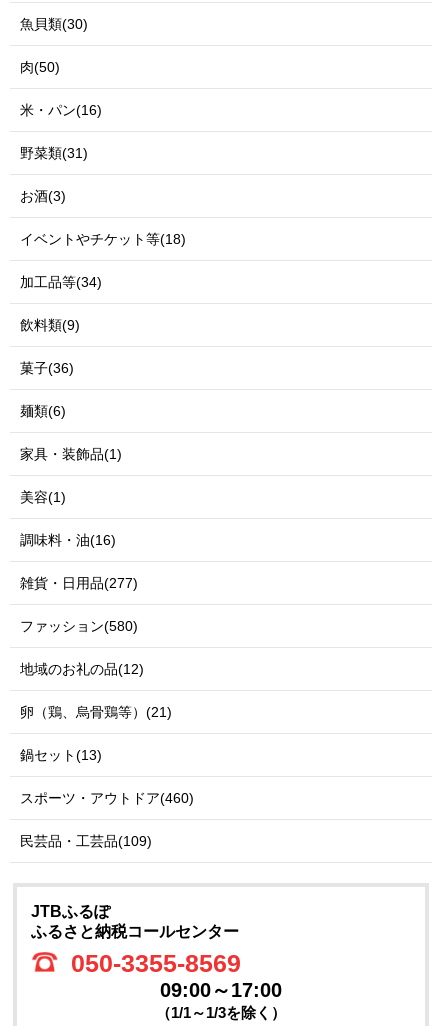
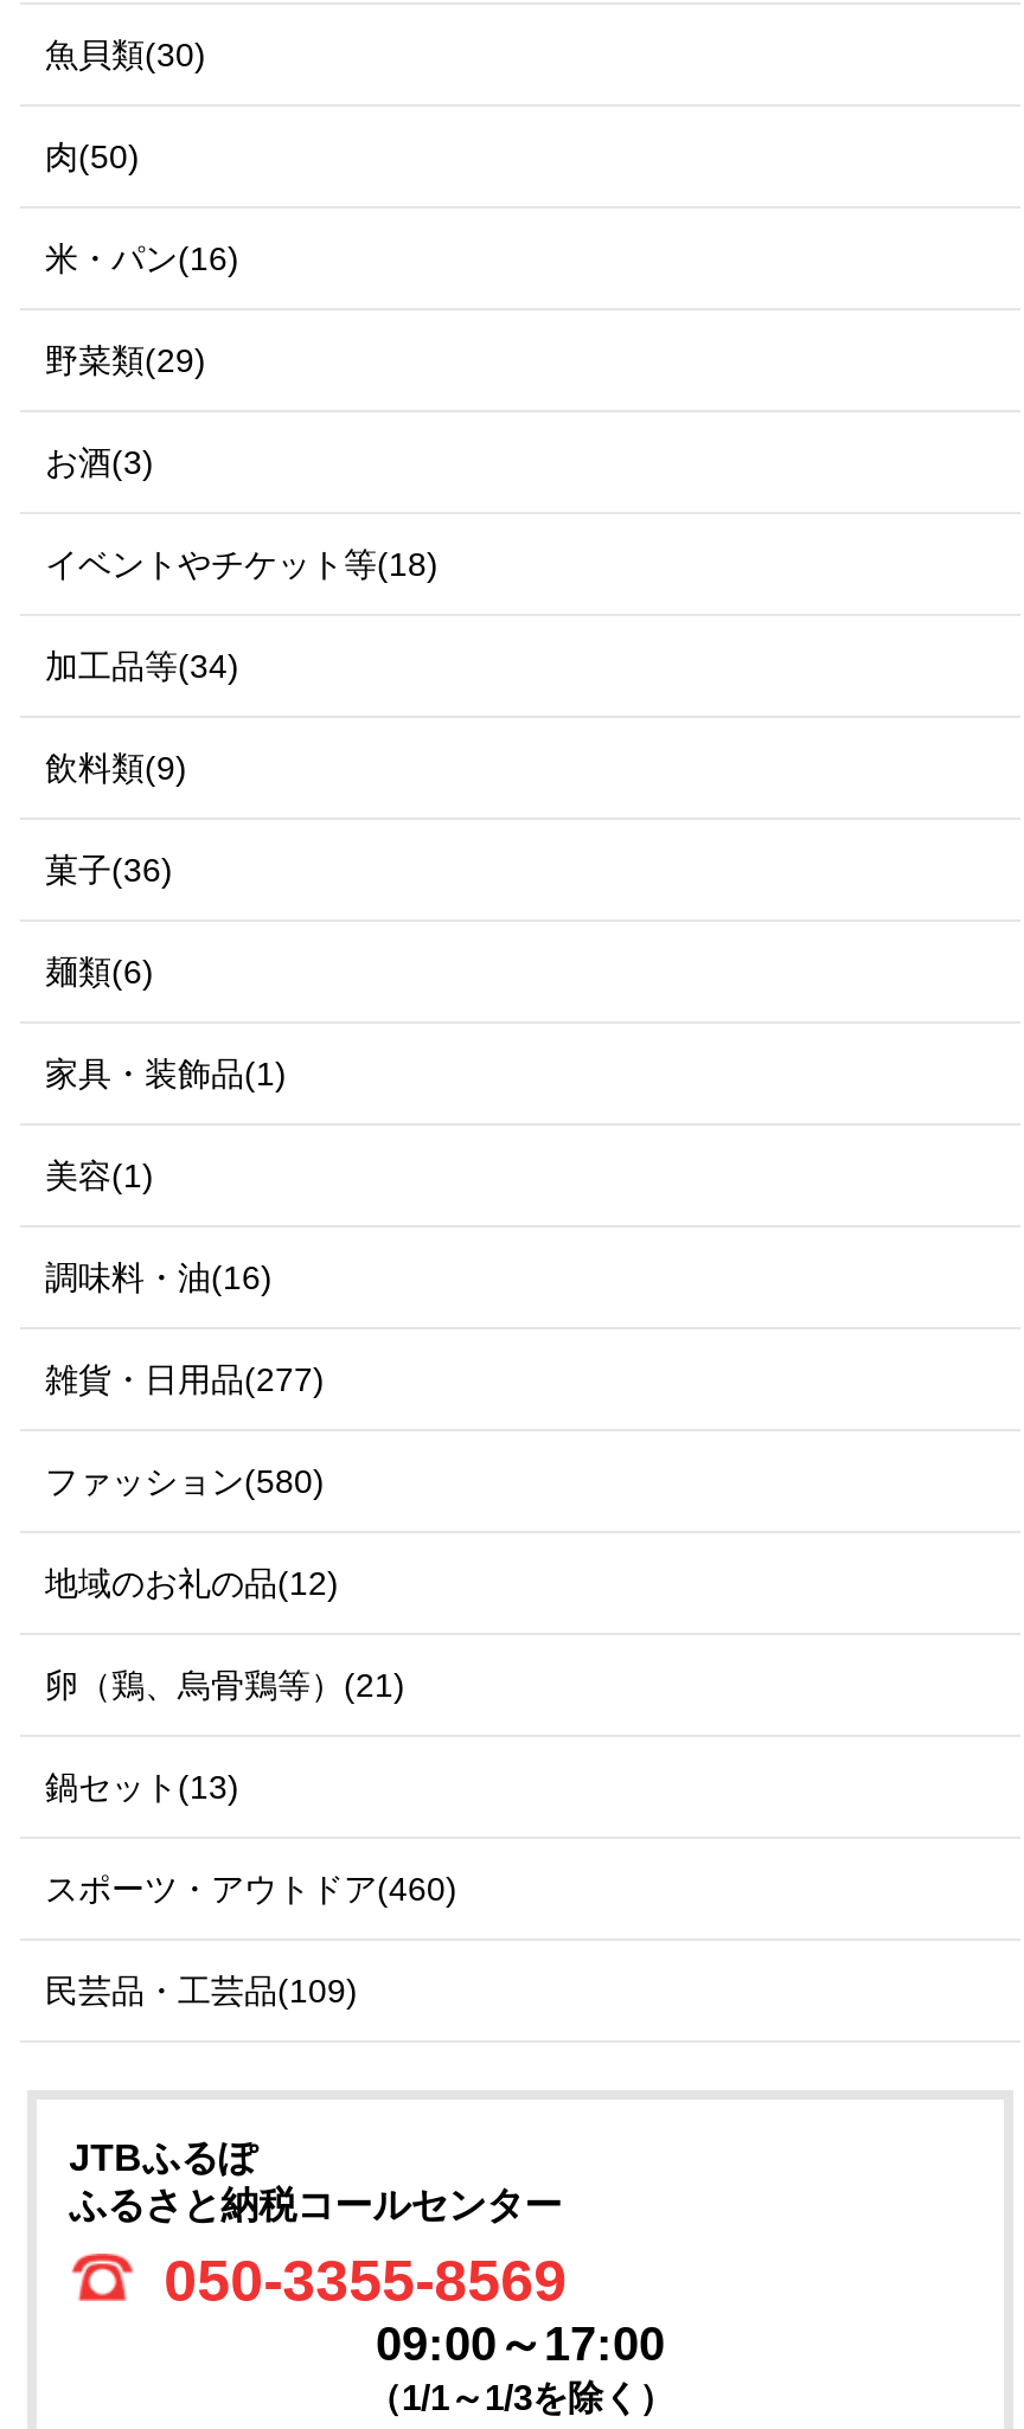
- 野菜類(31)
+ 野菜類(29)
